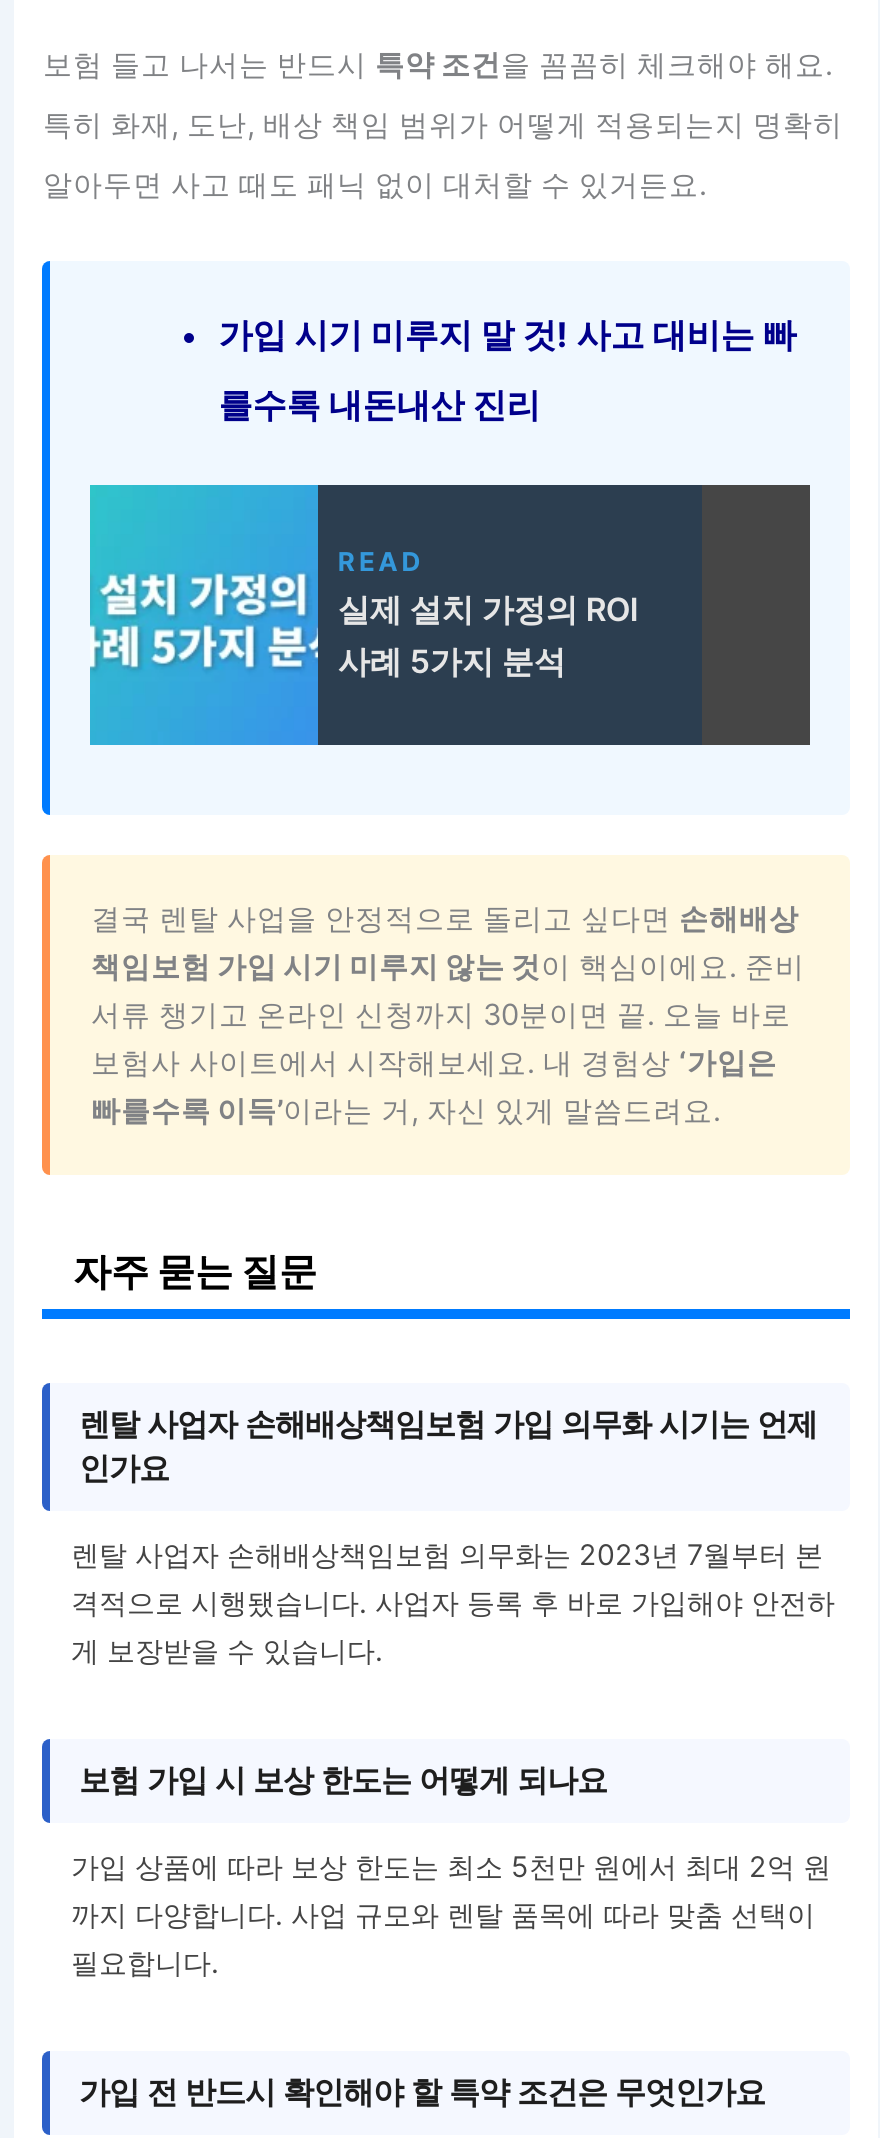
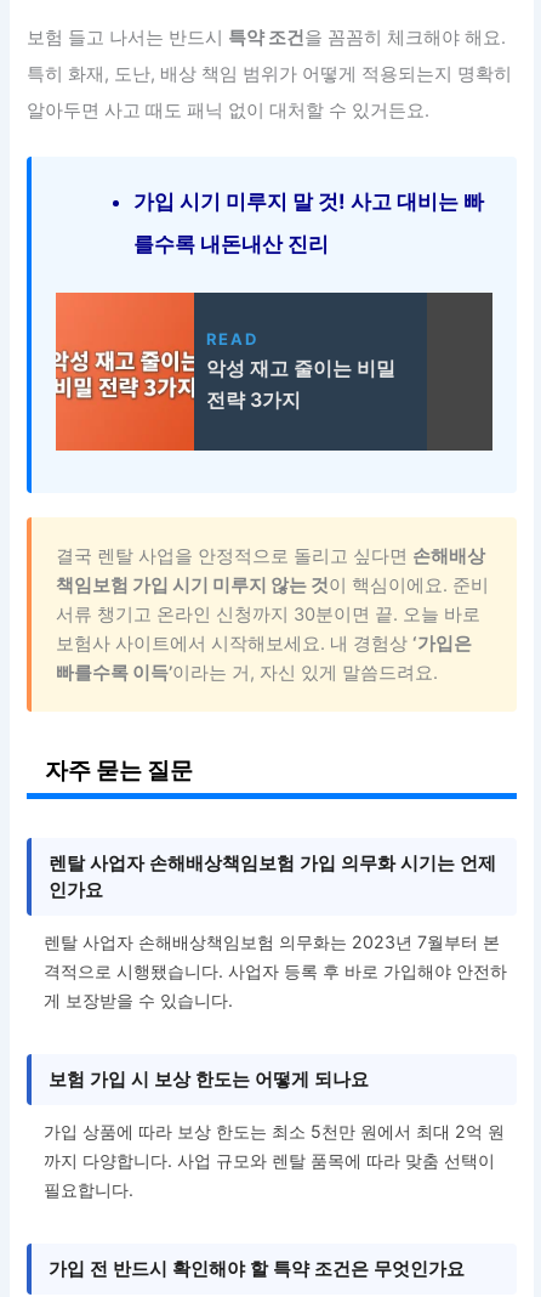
- [image]
- 실제 설치 가정의 ROI
- 사례 5가지 분석
+ [image]
+ 악성 재고 줄이는 비밀
+ 전략 3가지
